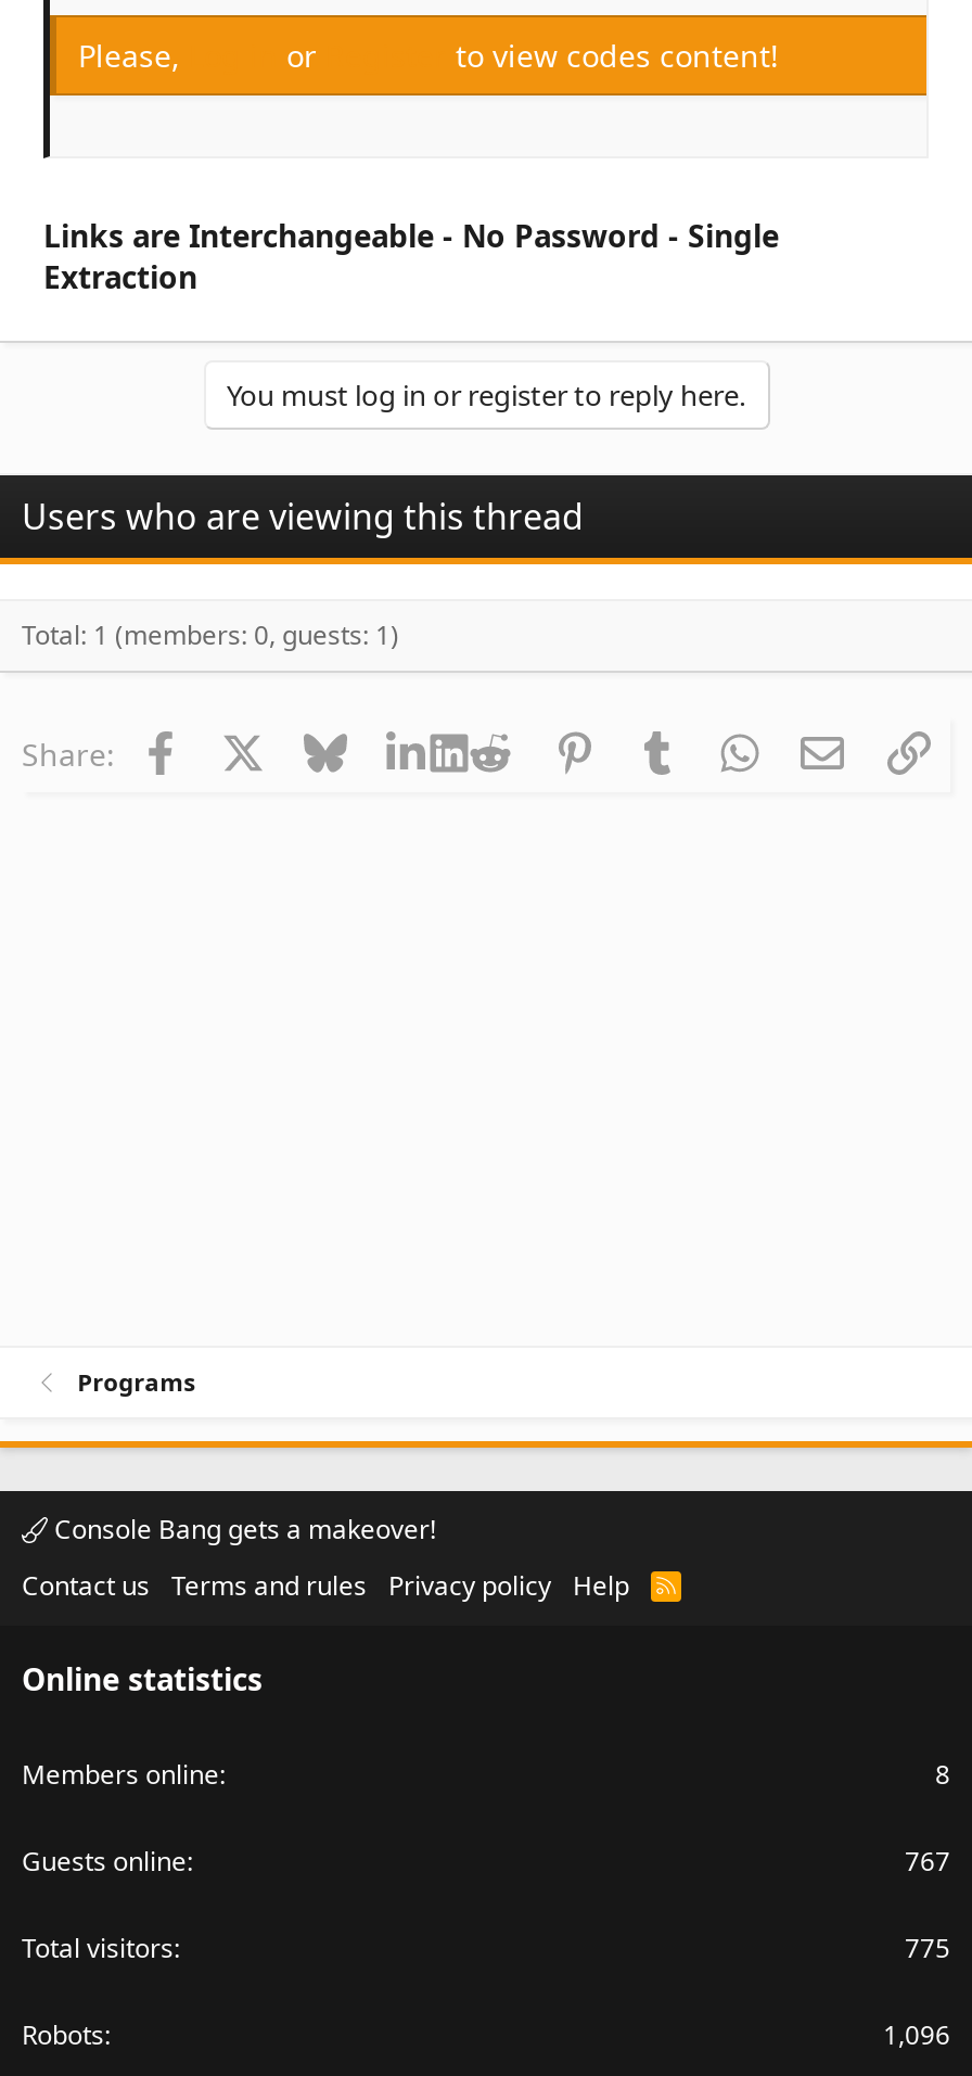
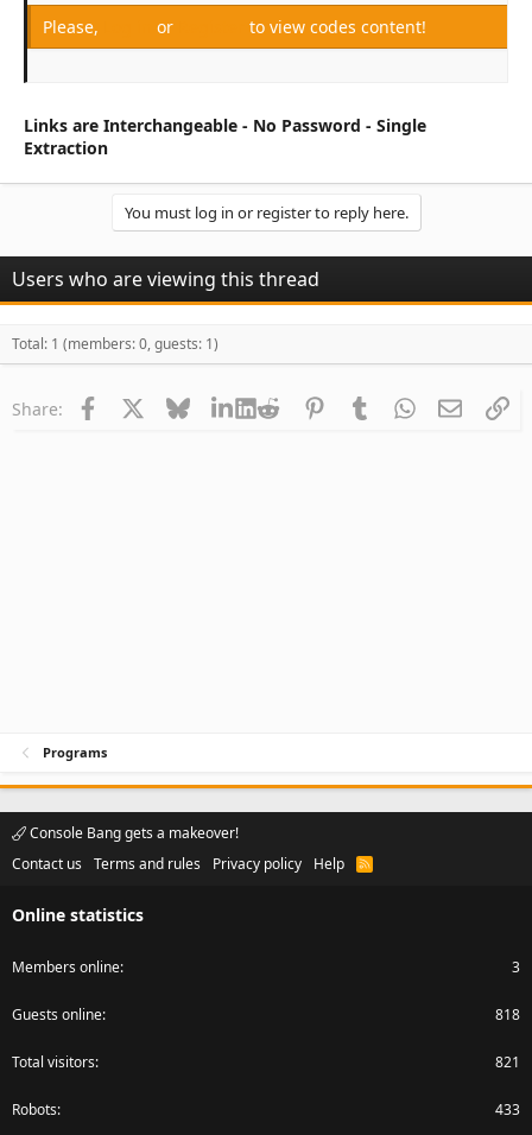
- 8
+ 3

- 767
+ 818

- 775
+ 821

- 1,096
+ 433
